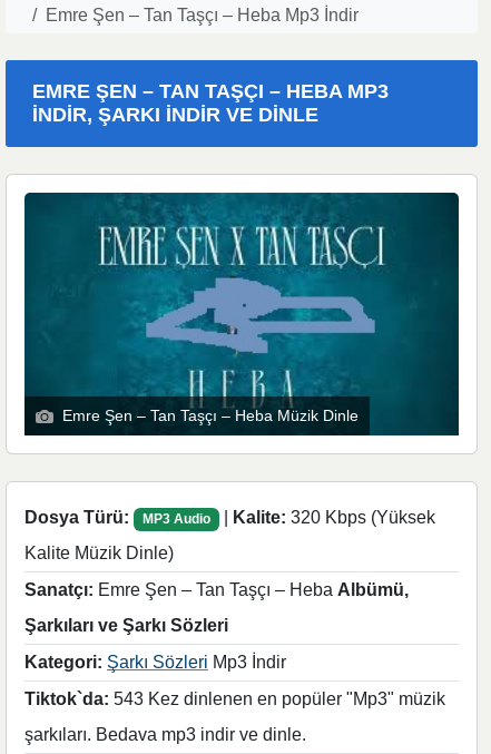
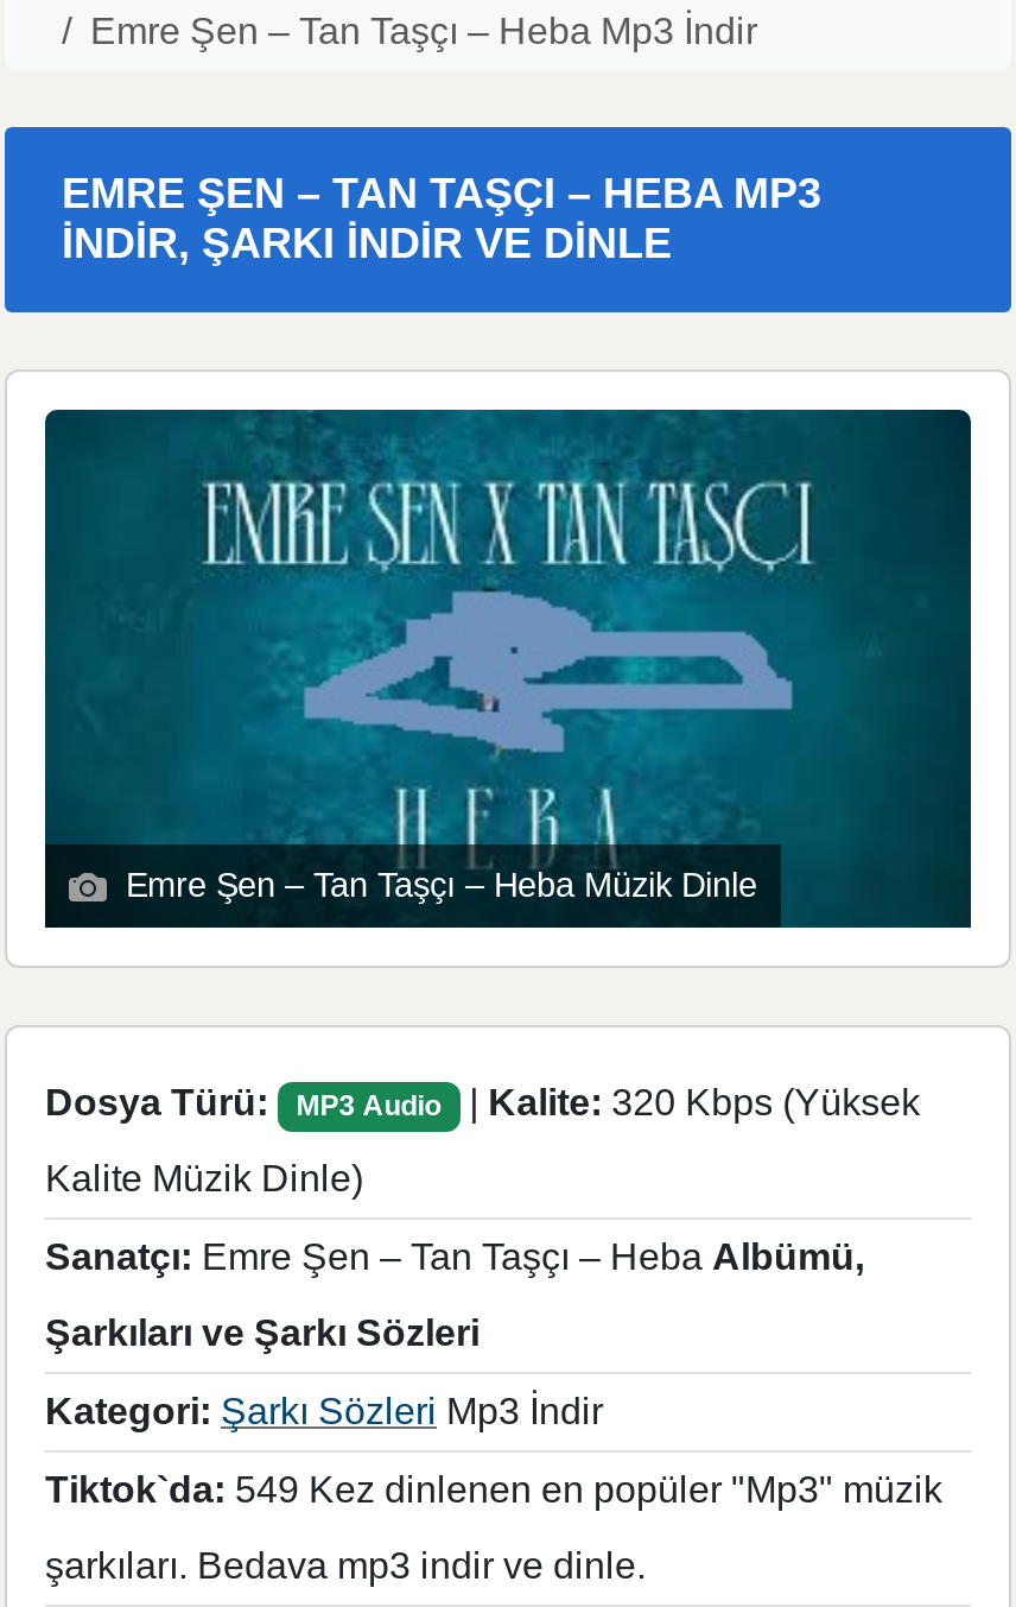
- Tiktok`da: 543 Kez dinlenen en popüler "Mp3" müzik
+ Tiktok`da: 549 Kez dinlenen en popüler "Mp3" müzik
